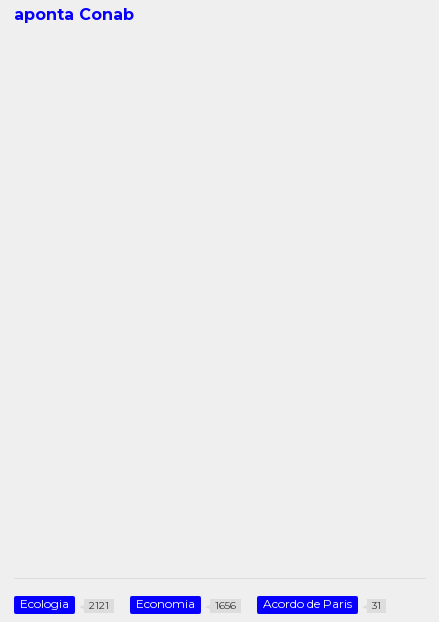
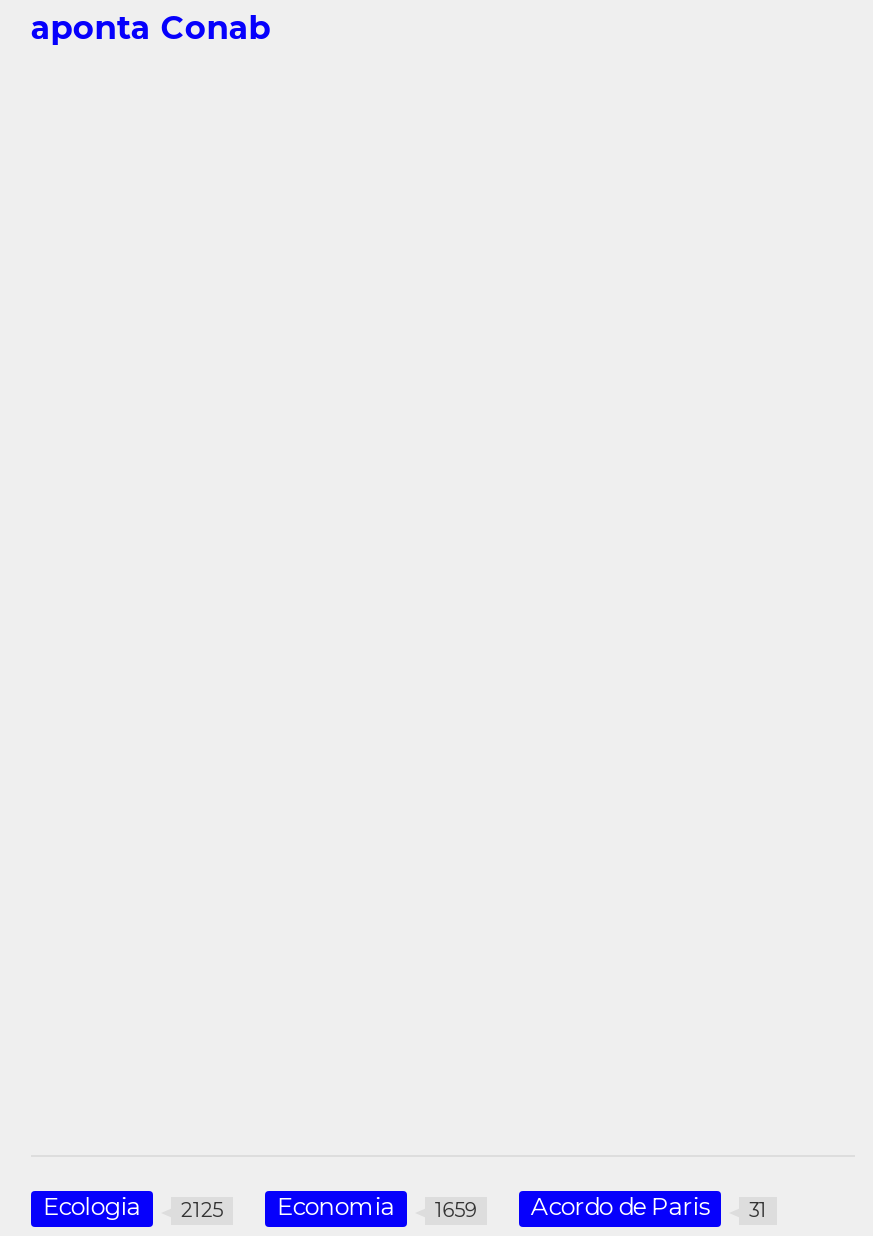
- Ecologia 2121
+ Ecologia 2125

- Economia 1656
+ Economia 1659
